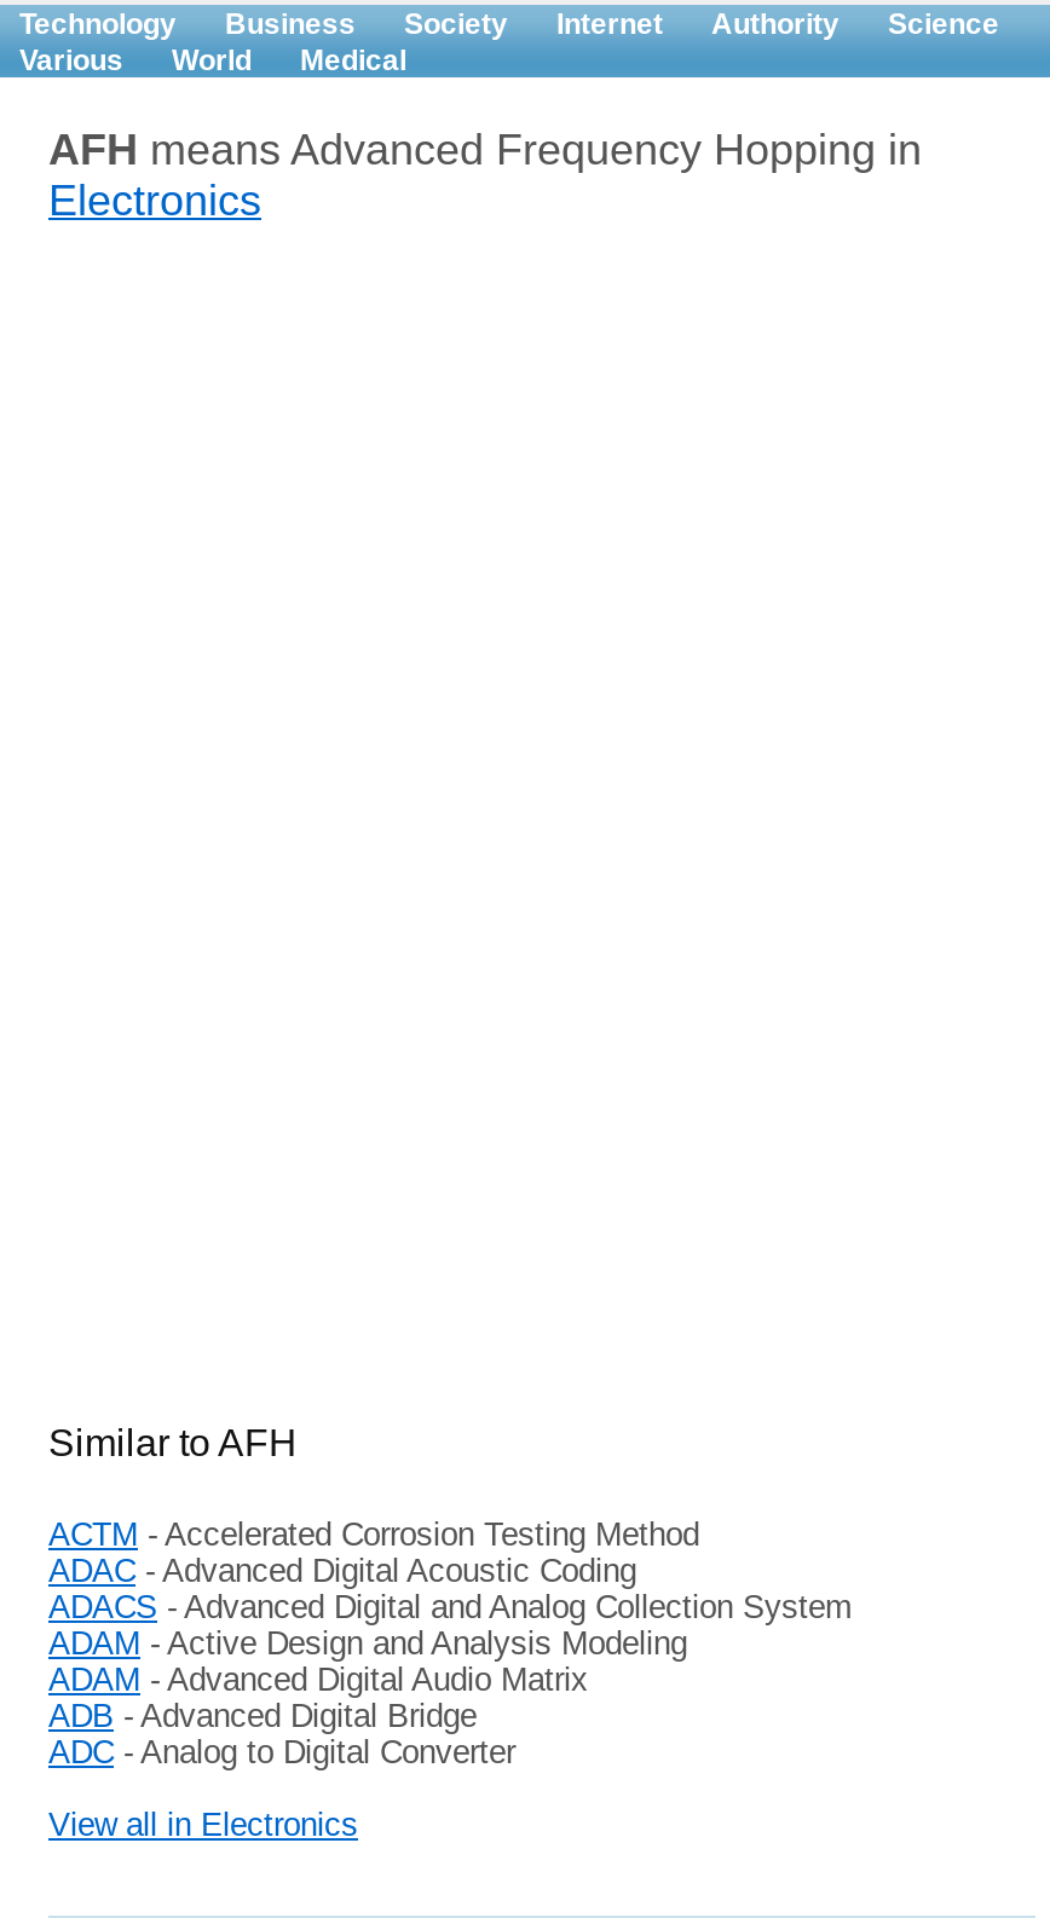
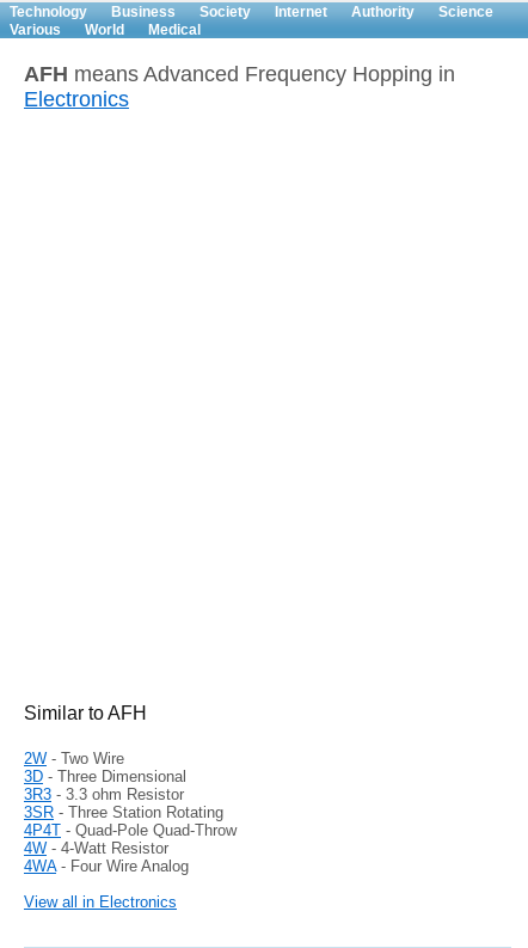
- ACTM - Accelerated Corrosion Testing Method
- ADAC - Advanced Digital Acoustic Coding
- ADACS - Advanced Digital and Analog Collection System
- ADAM - Active Design and Analysis Modeling
- ADAM - Advanced Digital Audio Matrix
- ADB - Advanced Digital Bridge
- ADC - Analog to Digital Converter
+ 2W - Two Wire
+ 3D - Three Dimensional
+ 3R3 - 3.3 ohm Resistor
+ 3SR - Three Station Rotating
+ 4P4T - Quad-Pole Quad-Throw
+ 4W - 4-Watt Resistor
+ 4WA - Four Wire Analog
